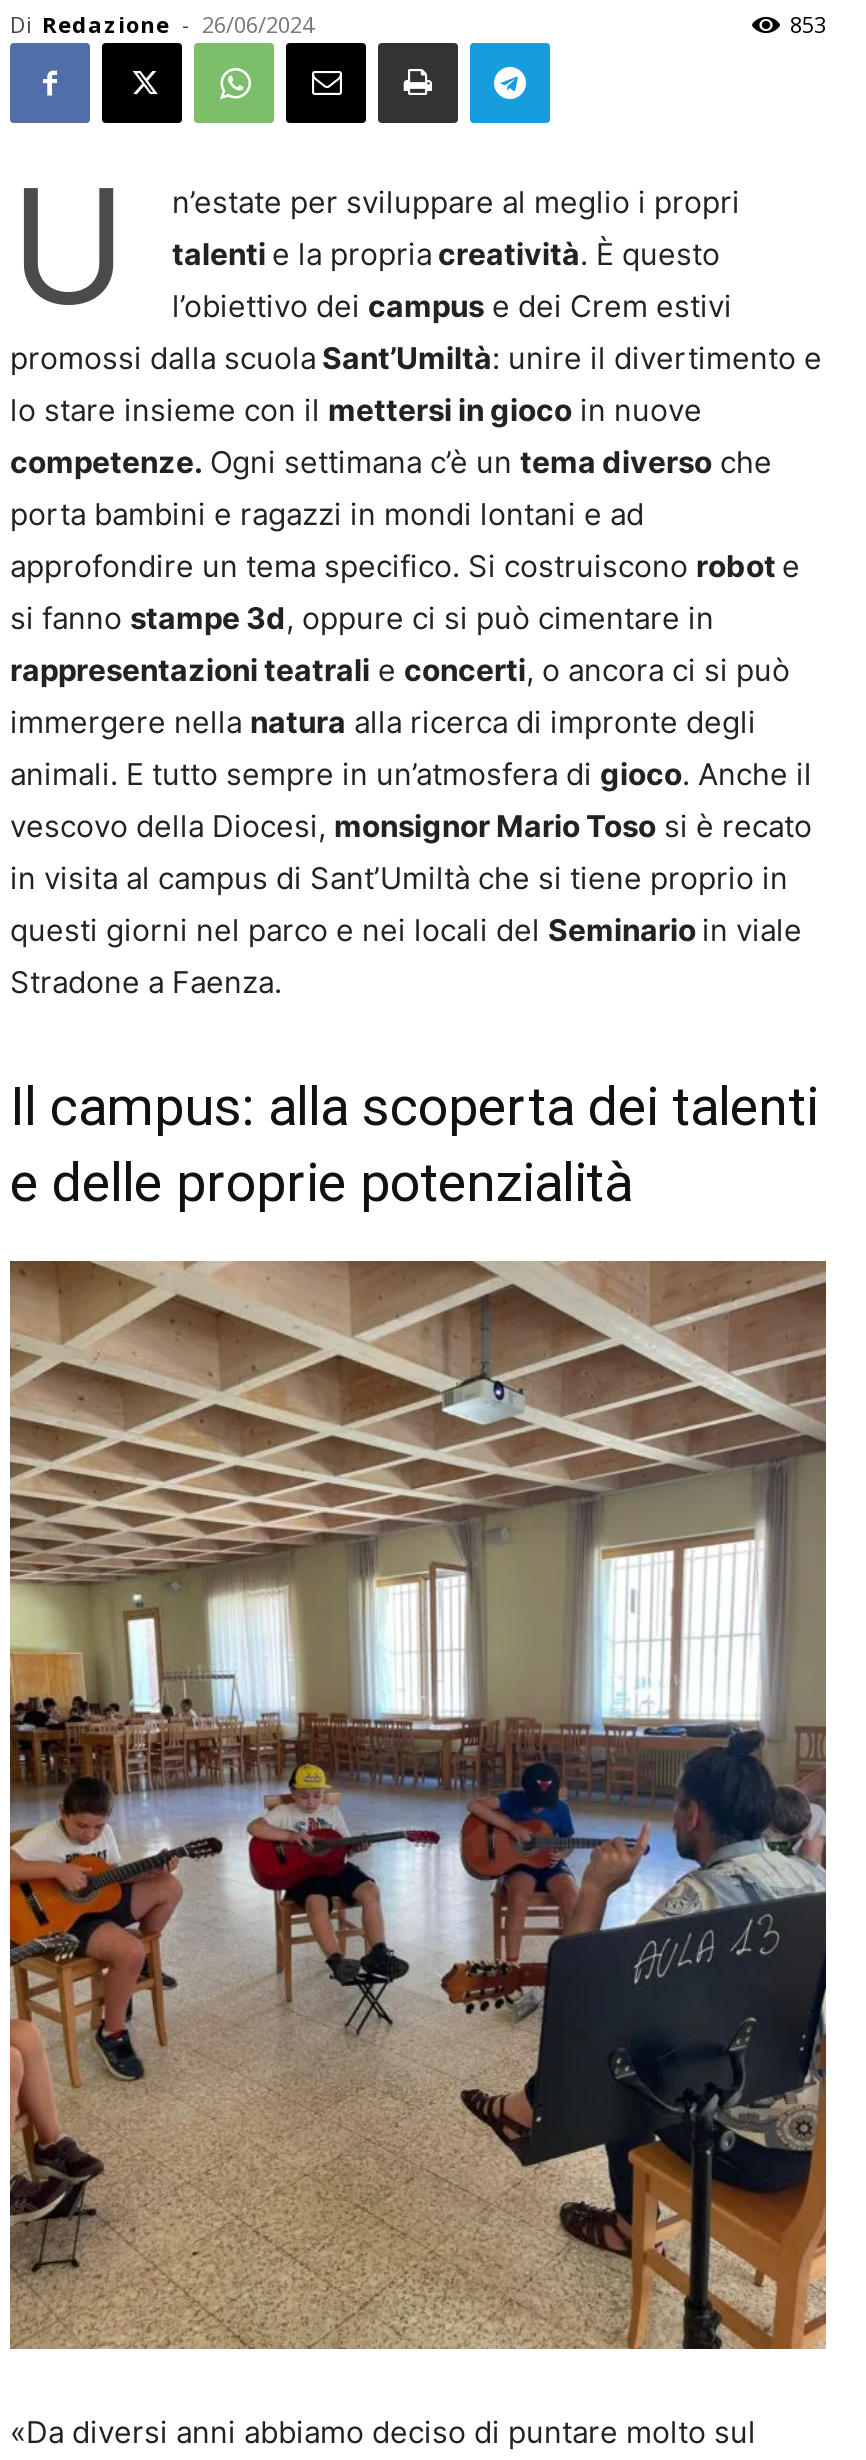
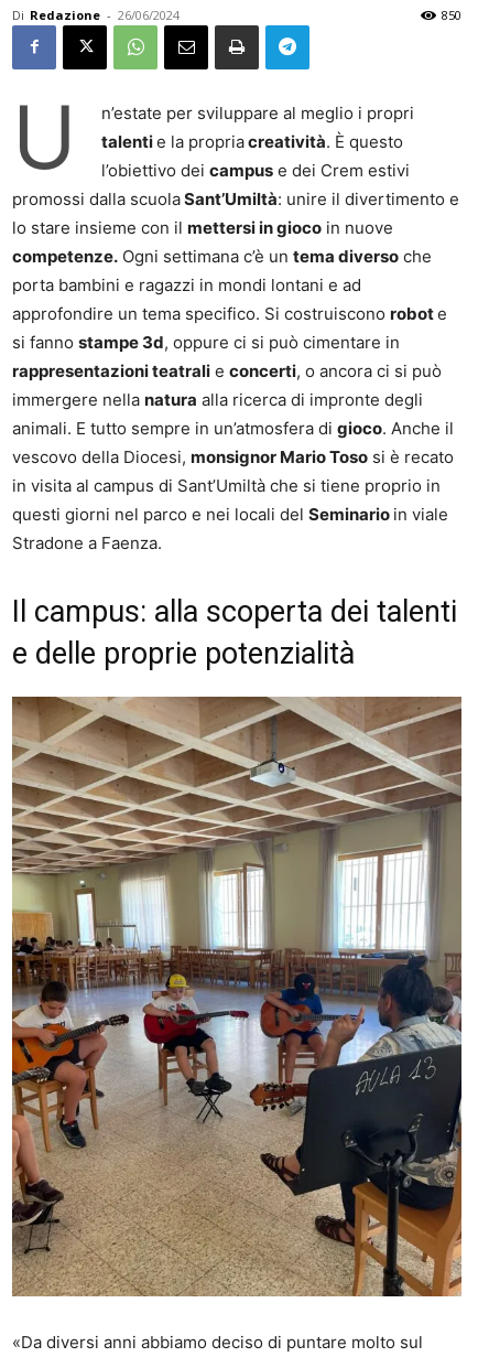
- 853
+ 850
